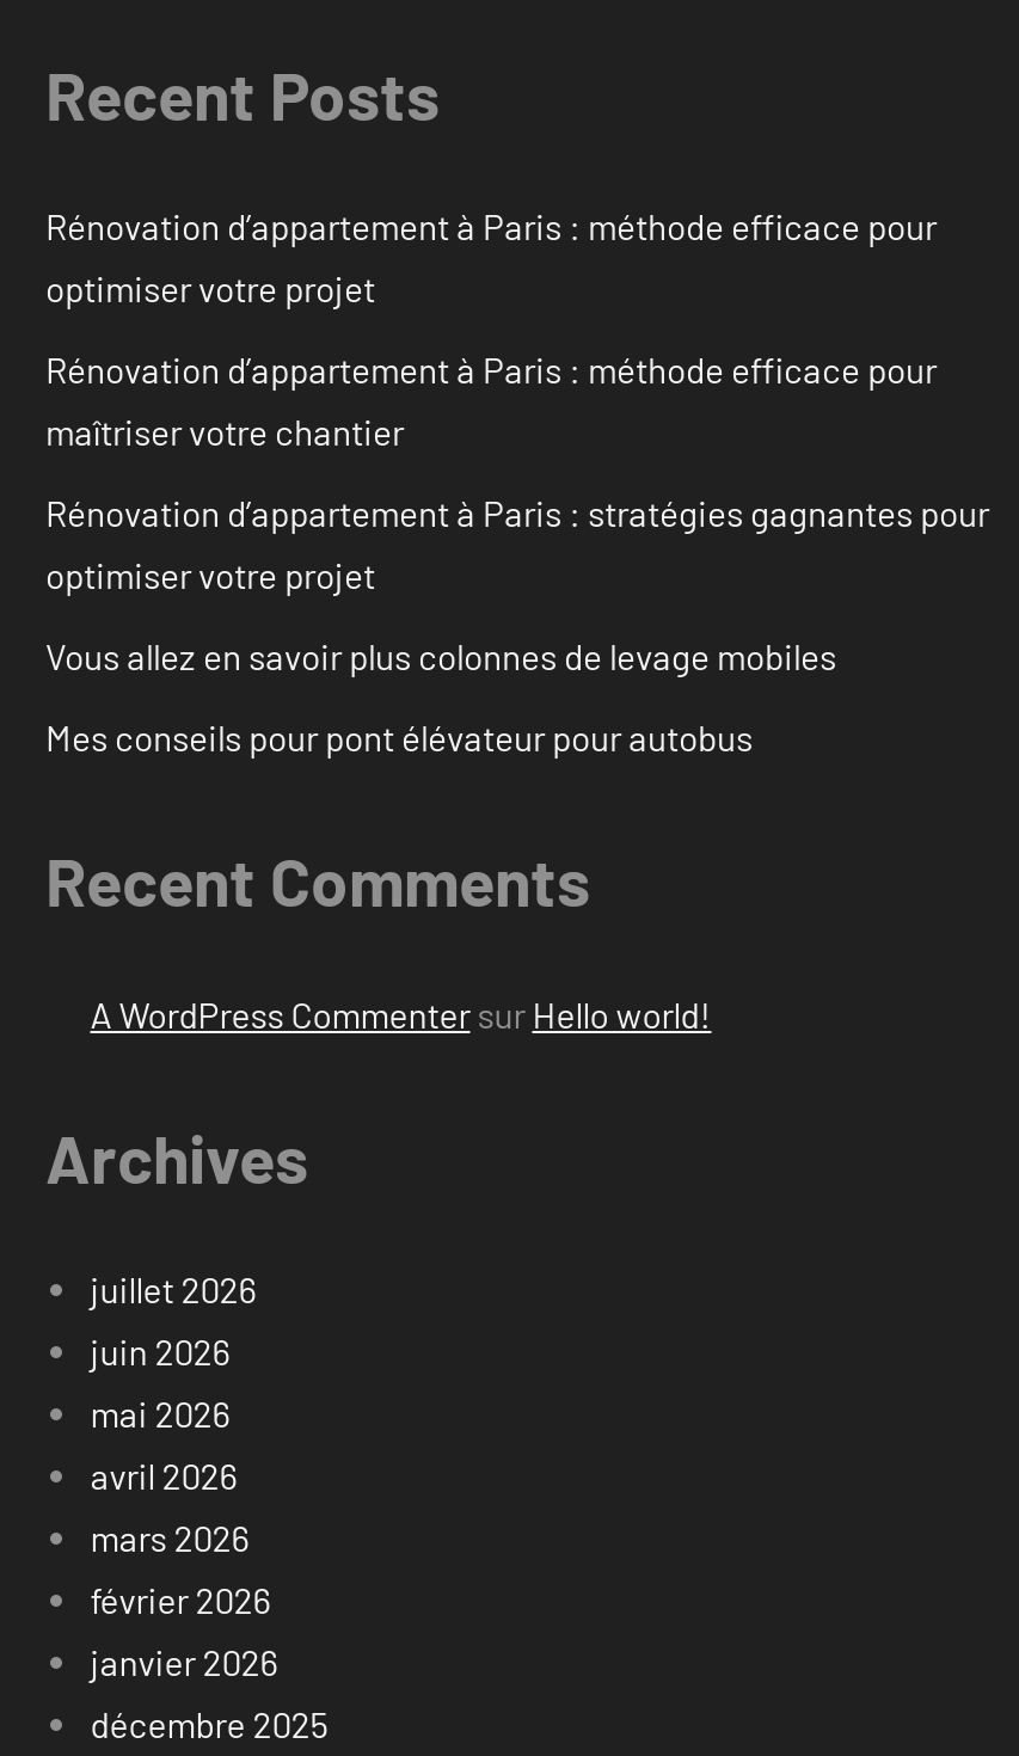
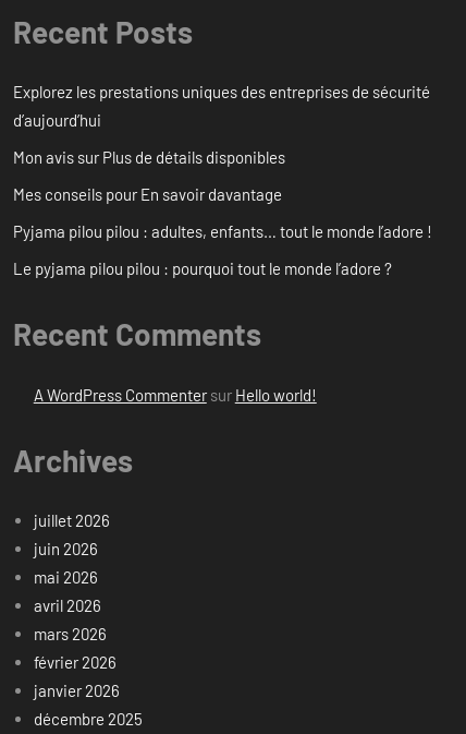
- Rénovation d’appartement à Paris : méthode efficace pour
- optimiser votre projet
+ Explorez les prestations uniques des entreprises de sécurité
+ d’aujourd’hui

- Rénovation d’appartement à Paris : méthode efficace pour
- maîtriser votre chantier
+ Mon avis sur Plus de détails disponibles

- Rénovation d’appartement à Paris : stratégies gagnantes pour
- optimiser votre projet
+ Mes conseils pour En savoir davantage

- Vous allez en savoir plus colonnes de levage mobiles
+ Pyjama pilou pilou : adultes, enfants… tout le monde l’adore !

- Mes conseils pour pont élévateur pour autobus
+ Le pyjama pilou pilou : pourquoi tout le monde l’adore ?
